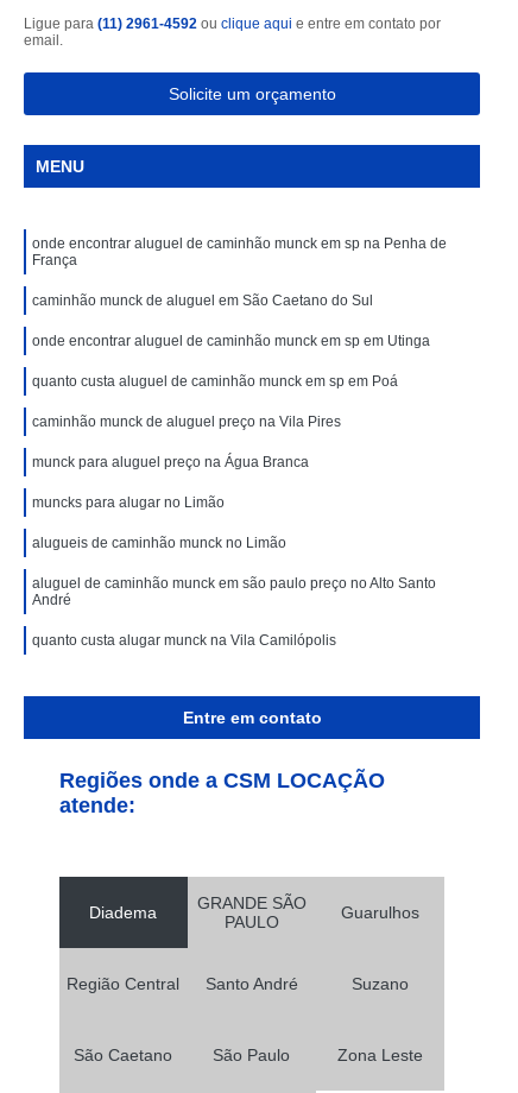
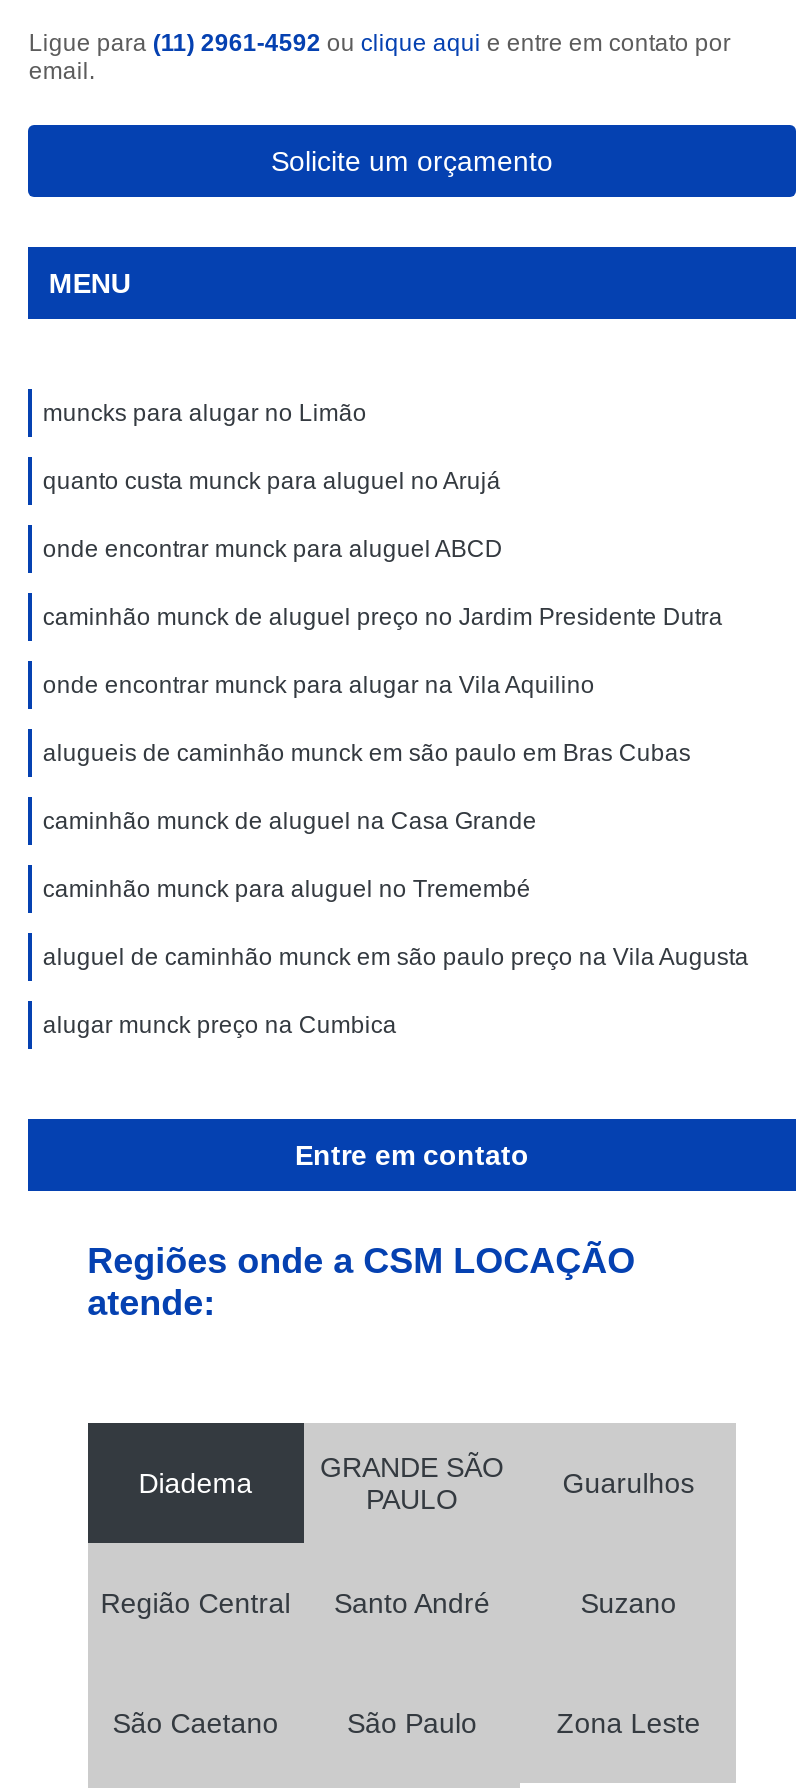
- onde encontrar aluguel de caminhão munck em sp na Penha de
- França
- caminhão munck de aluguel em São Caetano do Sul
- onde encontrar aluguel de caminhão munck em sp em Utinga
- quanto custa aluguel de caminhão munck em sp em Poá
- caminhão munck de aluguel preço na Vila Pires
- munck para aluguel preço na Água Branca

moved up: muncks para alugar no Limão

- alugueis de caminhão munck no Limão
- aluguel de caminhão munck em são paulo preço no Alto Santo
- André
- quanto custa alugar munck na Vila Camilópolis
+ quanto custa munck para aluguel no Arujá
+ onde encontrar munck para aluguel ABCD
+ caminhão munck de aluguel preço no Jardim Presidente Dutra
+ onde encontrar munck para alugar na Vila Aquilino
+ alugueis de caminhão munck em são paulo em Bras Cubas
+ caminhão munck de aluguel na Casa Grande
+ caminhão munck para aluguel no Tremembé
+ aluguel de caminhão munck em são paulo preço na Vila Augusta
+ alugar munck preço na Cumbica
